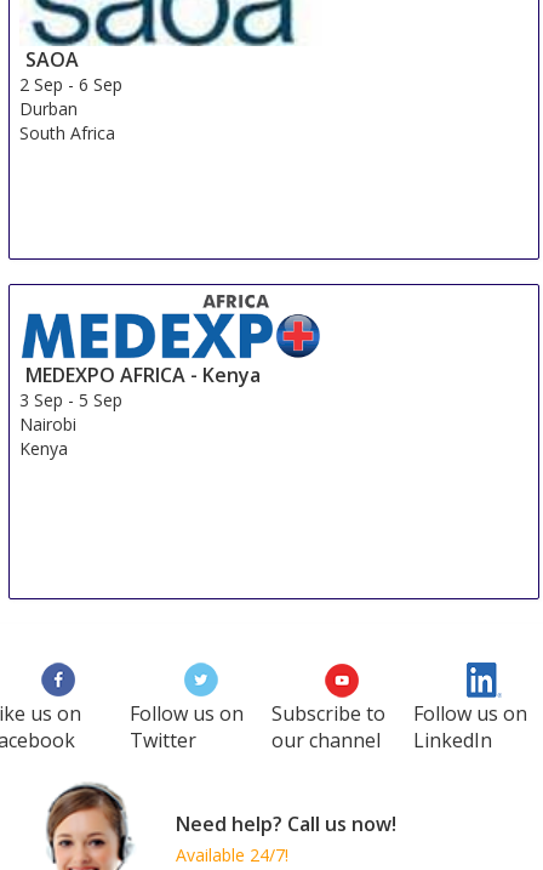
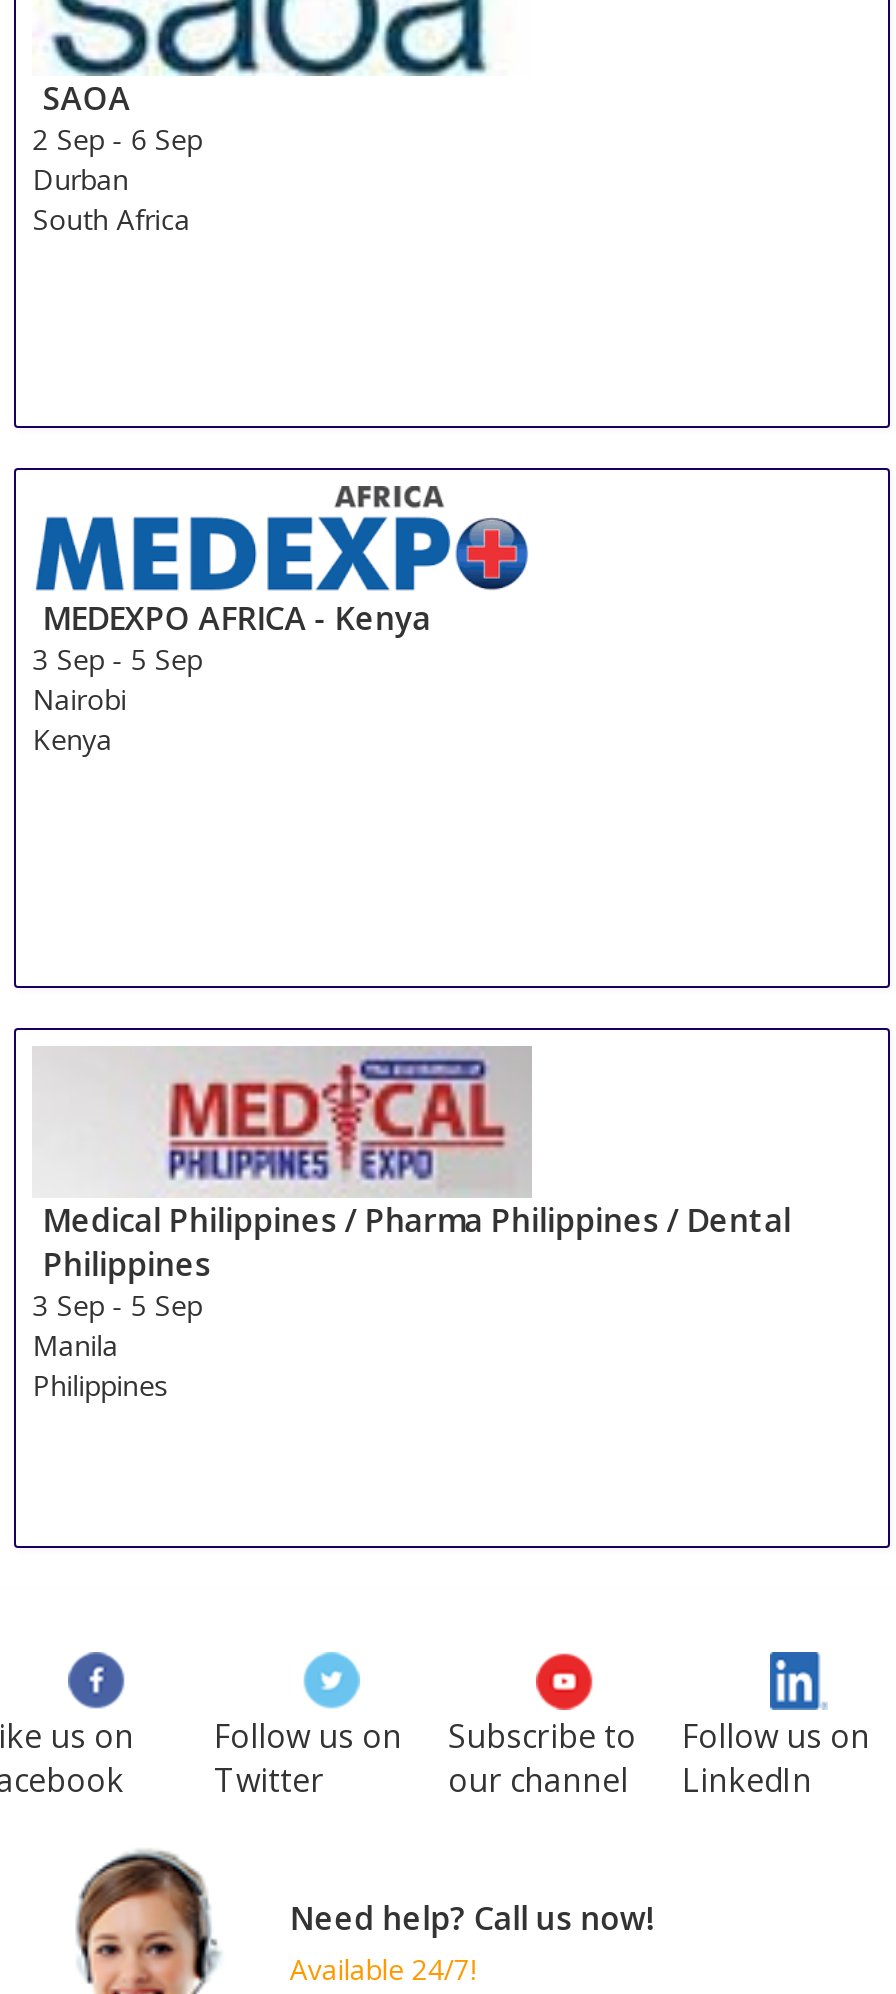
+ [image]
+ Medical Philippines / Pharma Philippines / Dental
+ Philippines
+ 3 Sep- 5 Sep
+ Manila
+ Philippines
